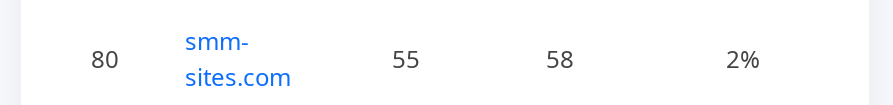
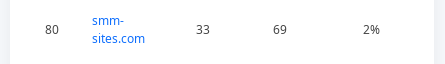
- 55
+ 33

- 58
+ 69
